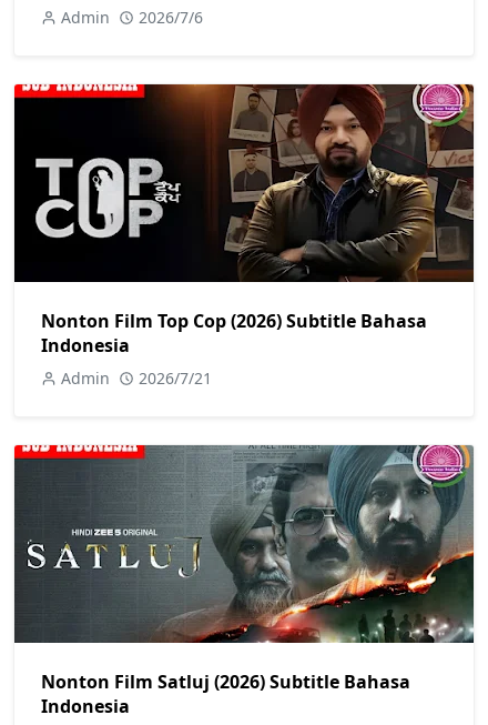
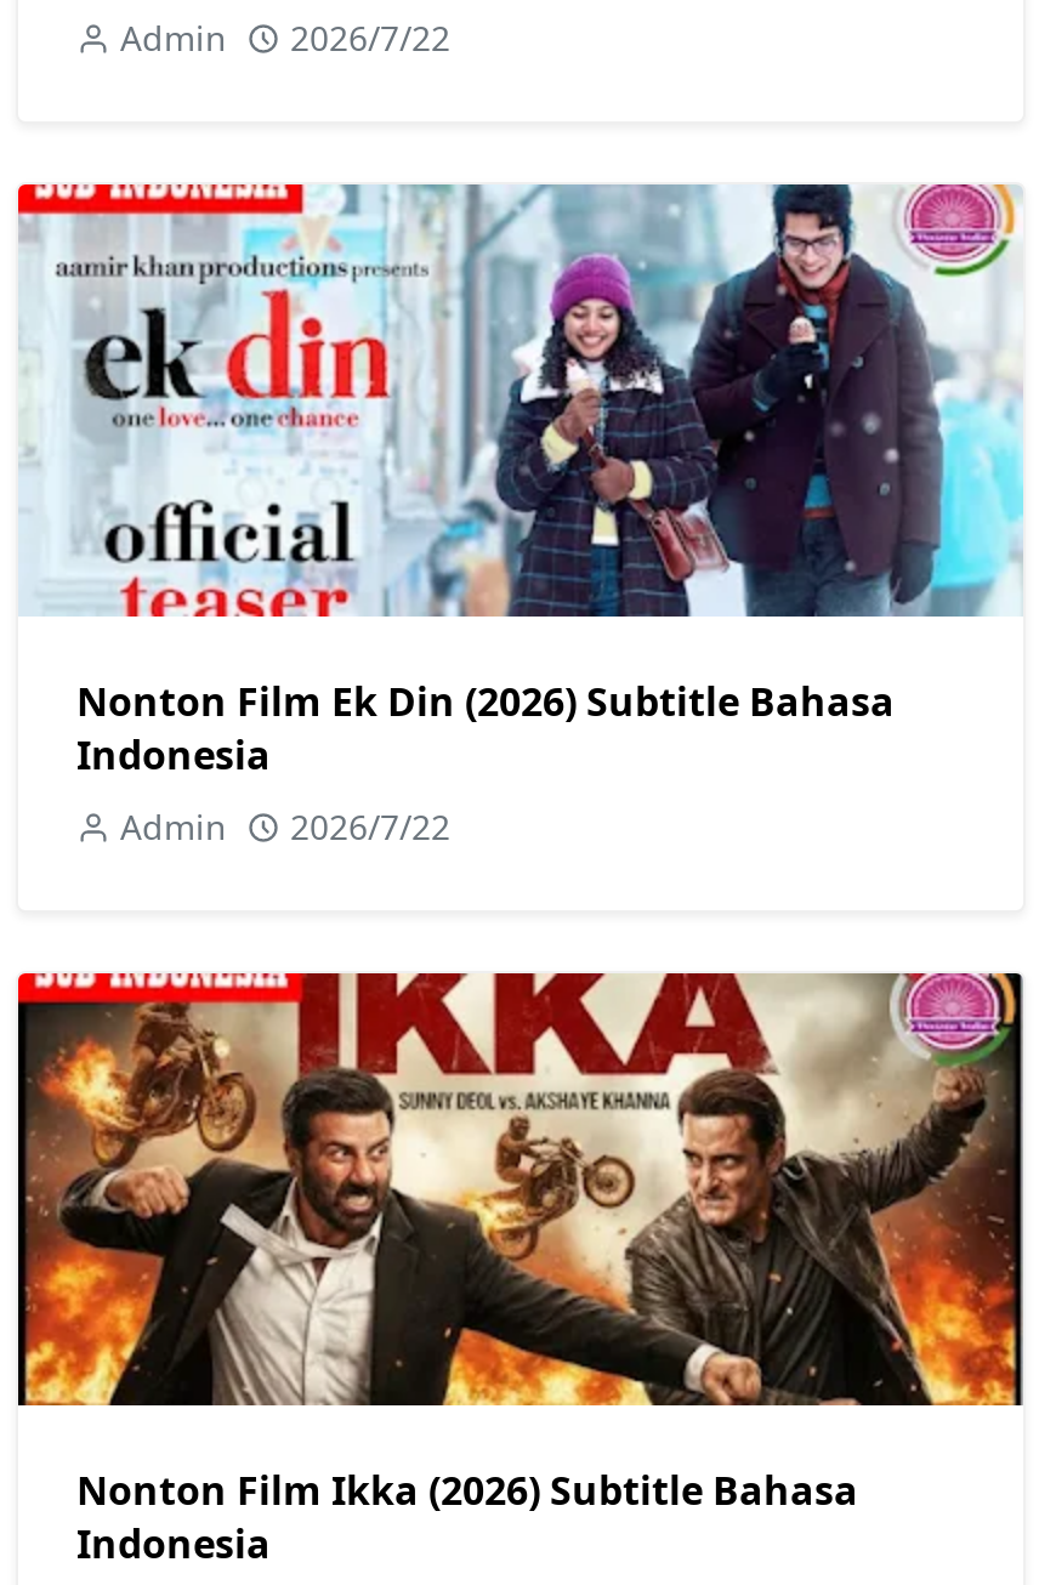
- Admin 2026/7/6
+ Admin 2026/7/22

- [image]
- Nonton Film Top Cop (2026) Subtitle Bahasa
+ [image]
+ Nonton Film Ek Din (2026) Subtitle Bahasa

- Admin 2026/7/21
+ Admin 2026/7/22

- [image]
- Nonton Film Satluj (2026) Subtitle Bahasa
+ [image]
+ Nonton Film Ikka (2026) Subtitle Bahasa
